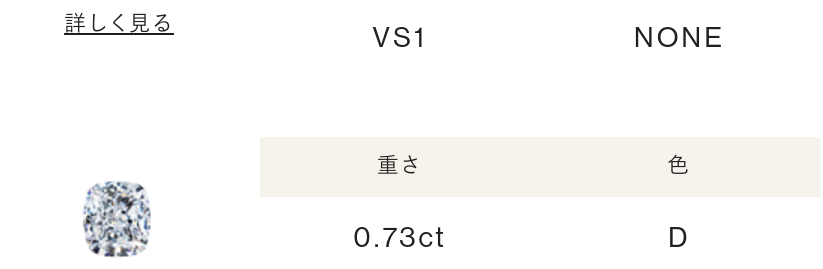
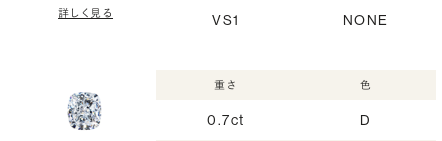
- 0.73ct
+ 0.7ct
